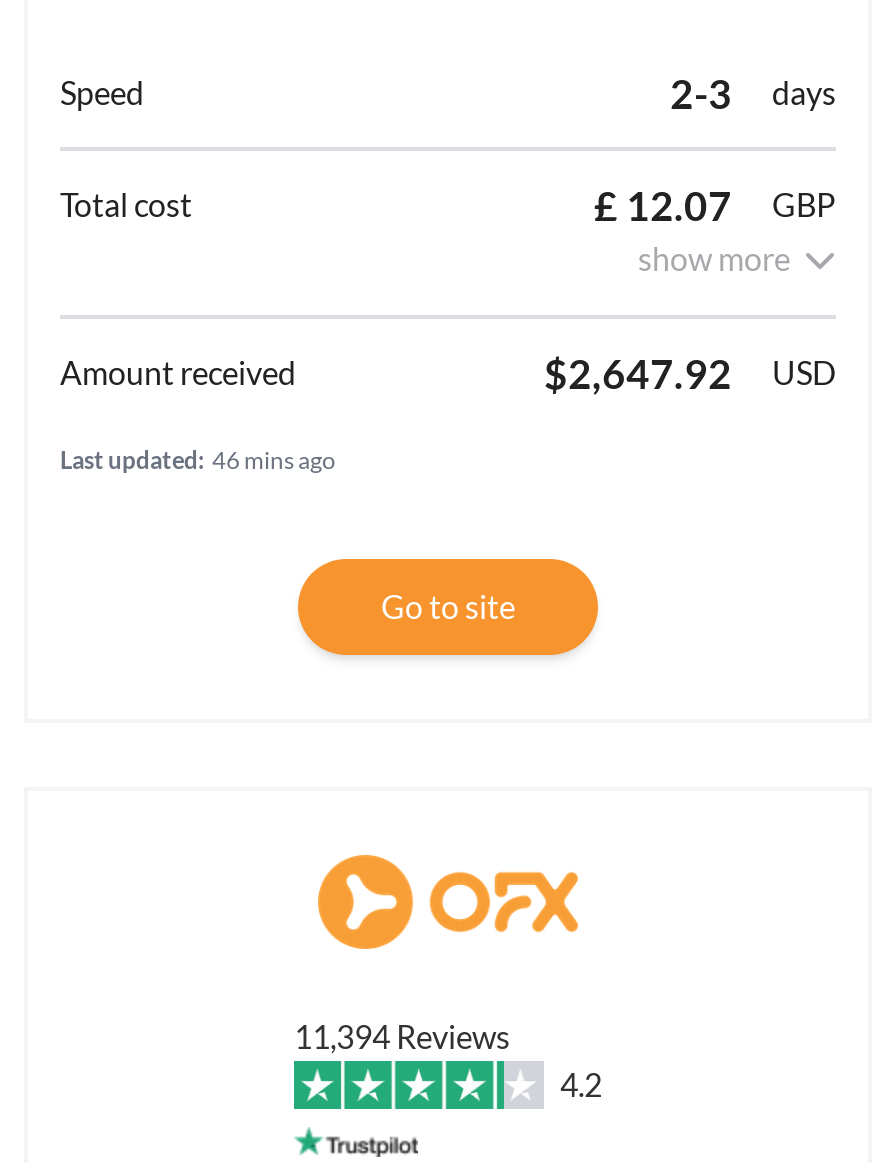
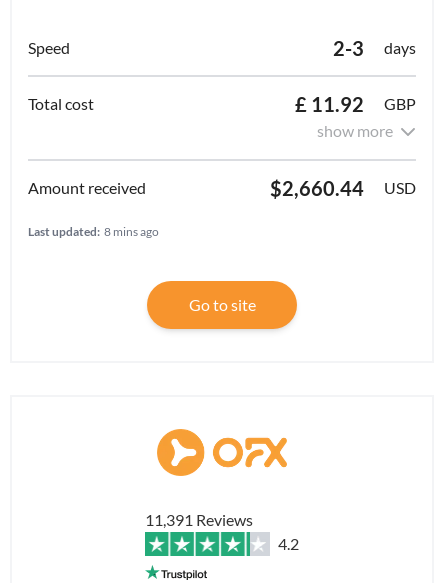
- £ 12.07 GBP
+ £ 11.92 GBP

- $2,647.92 USD
+ $2,660.44 USD

- Last updated: 46 mins ago
+ Last updated: 8 mins ago

- 11,394 Reviews
+ 11,391 Reviews
